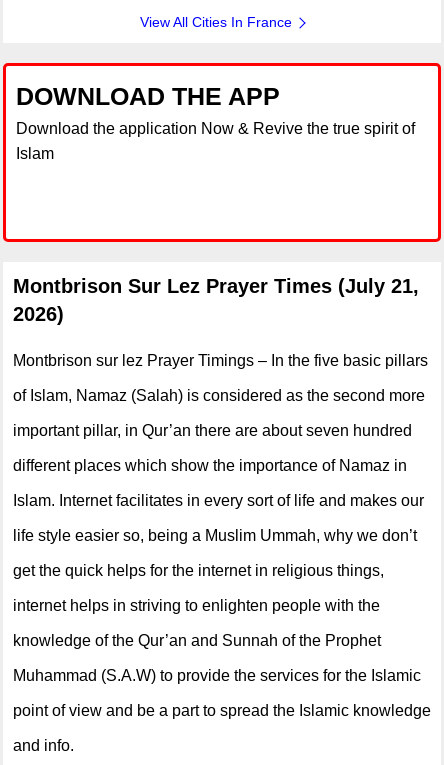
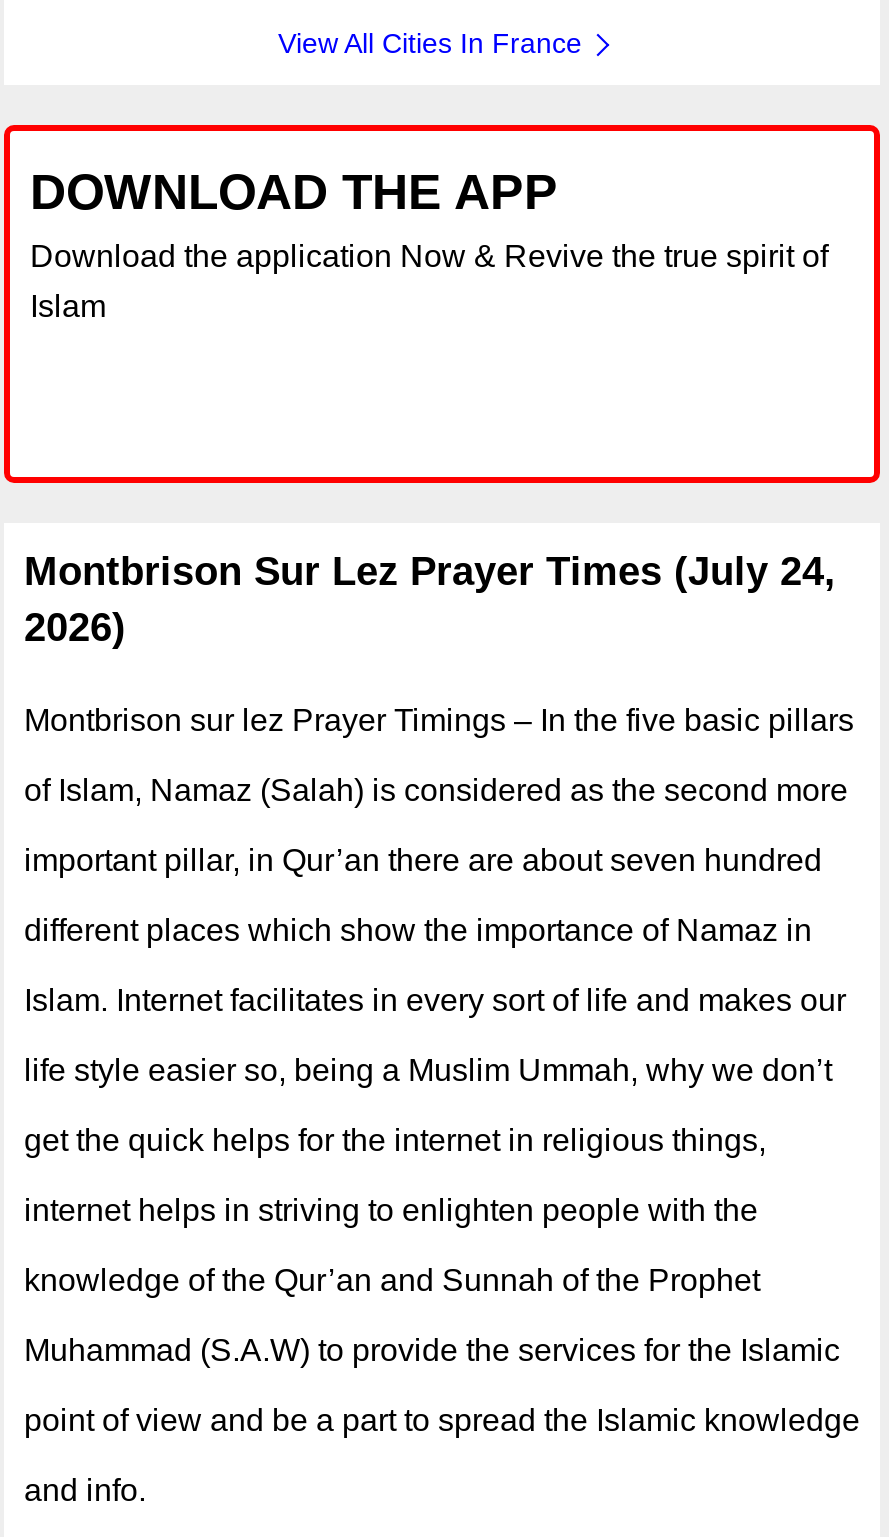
- Montbrison Sur Lez Prayer Times (July 21,
+ Montbrison Sur Lez Prayer Times (July 24,
